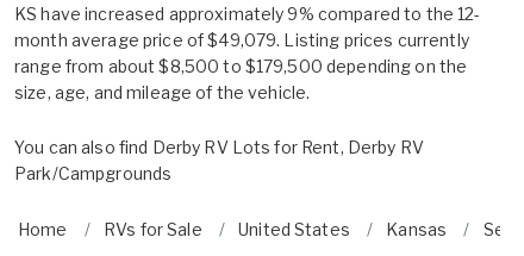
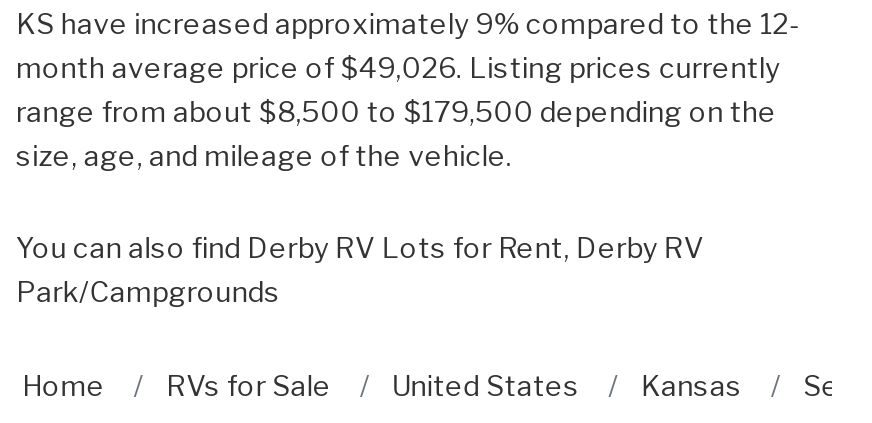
- month average price of $49,079. Listing prices currently
+ month average price of $49,026. Listing prices currently
